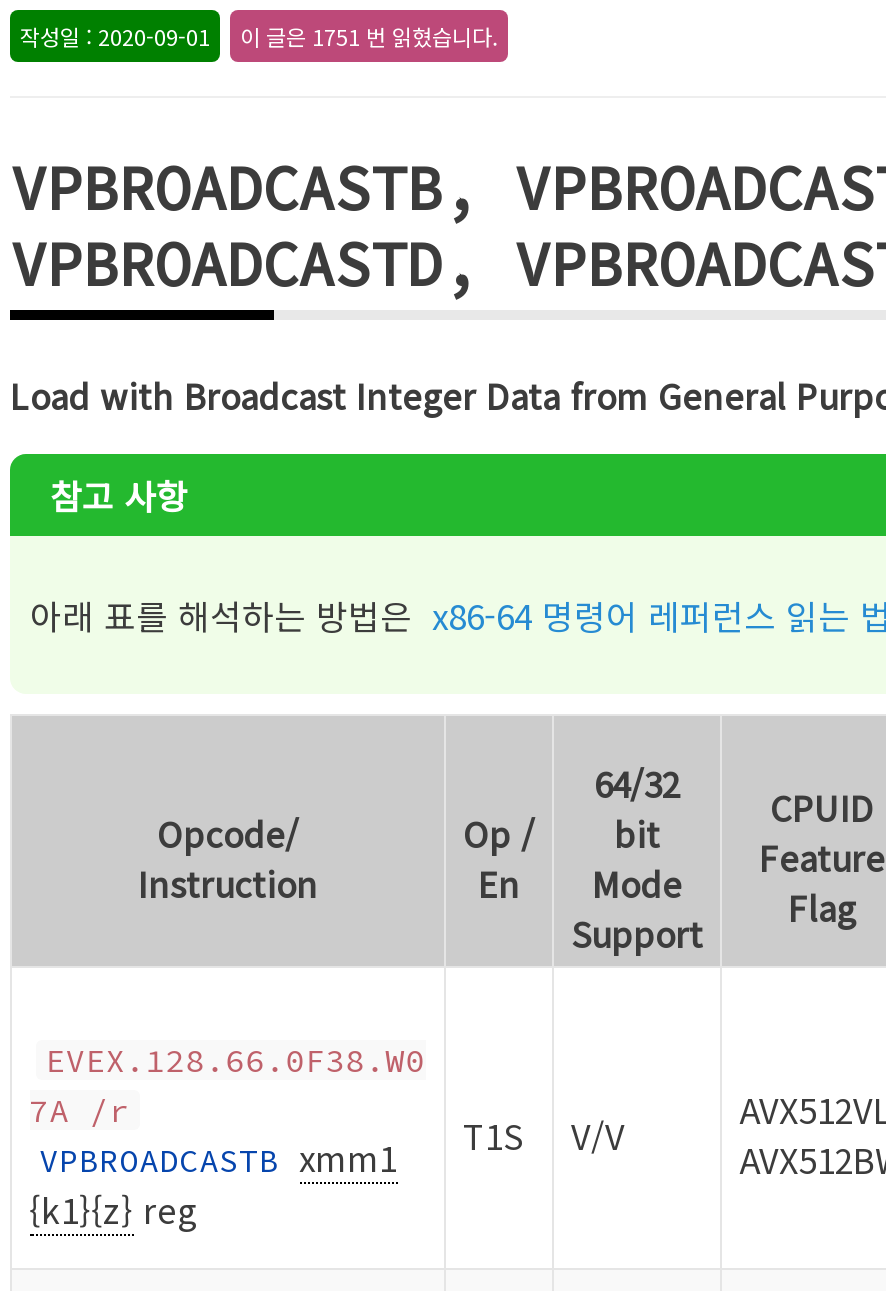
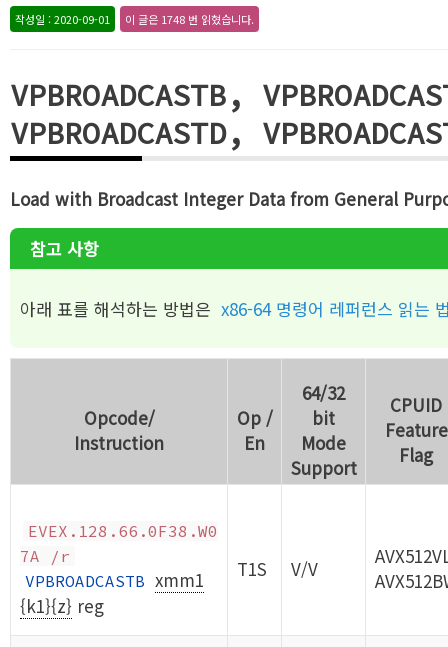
- 이 글은 1751 번 읽혔습니다.
+ 이 글은 1748 번 읽혔습니다.
